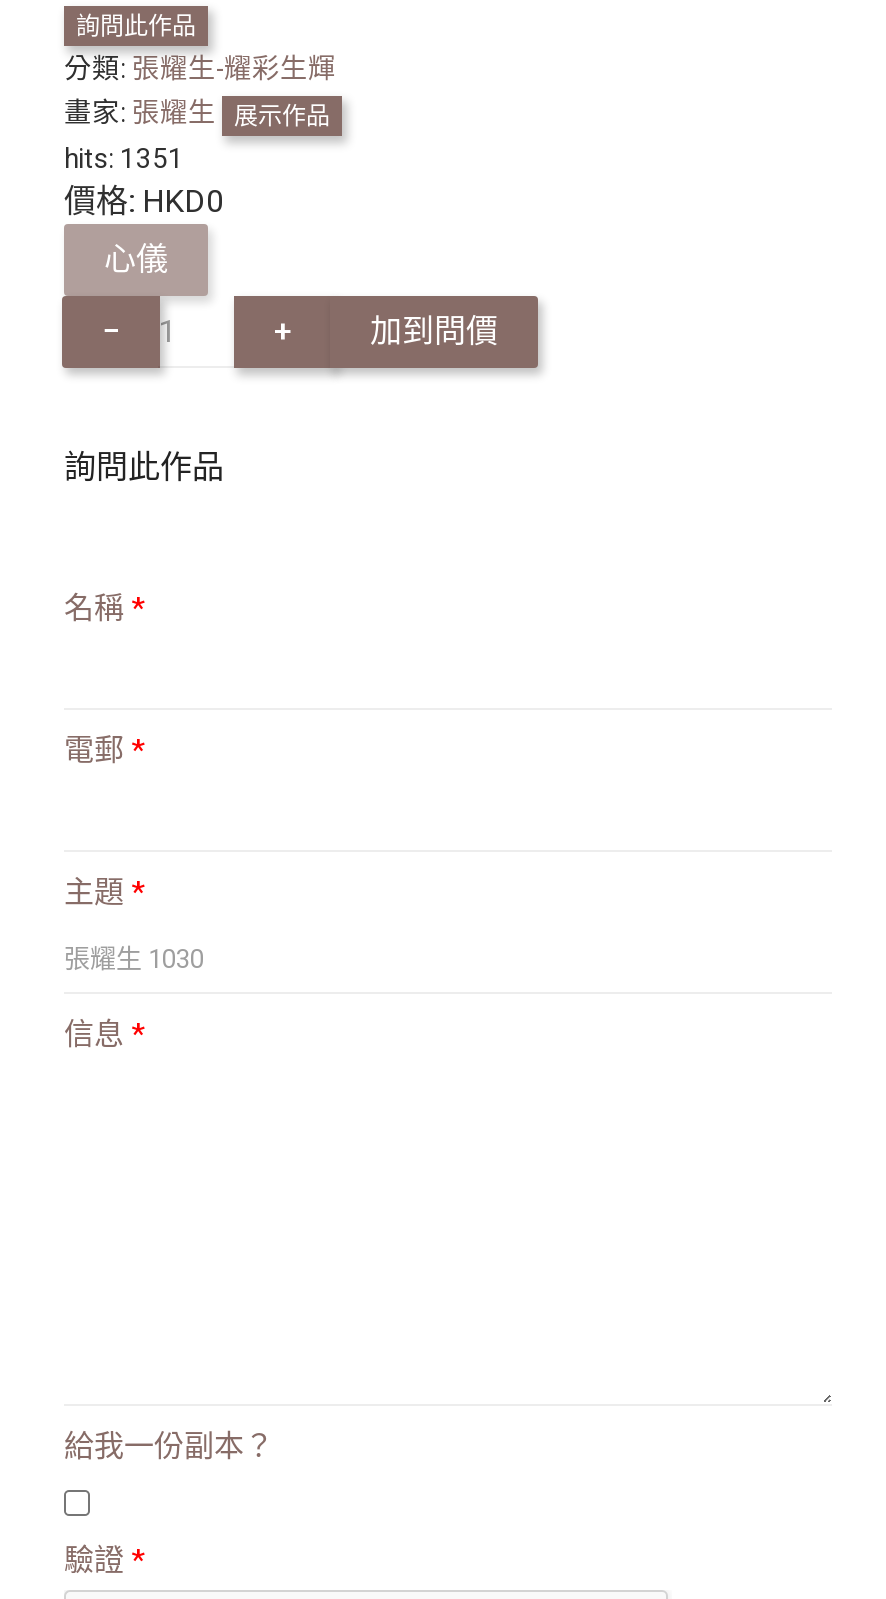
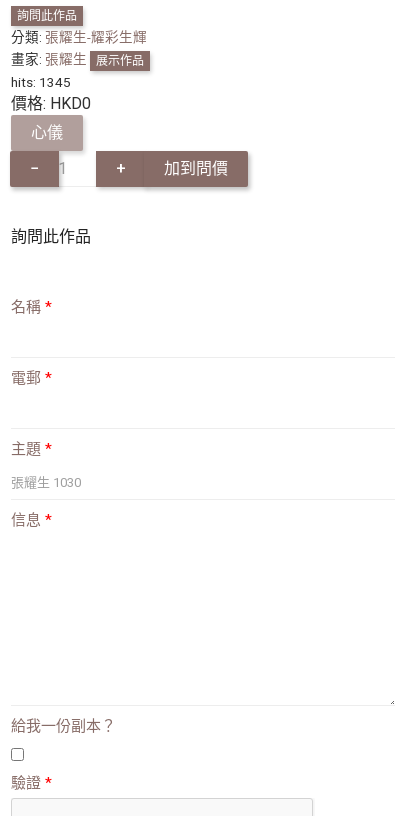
- hits: 1351
+ hits: 1345
